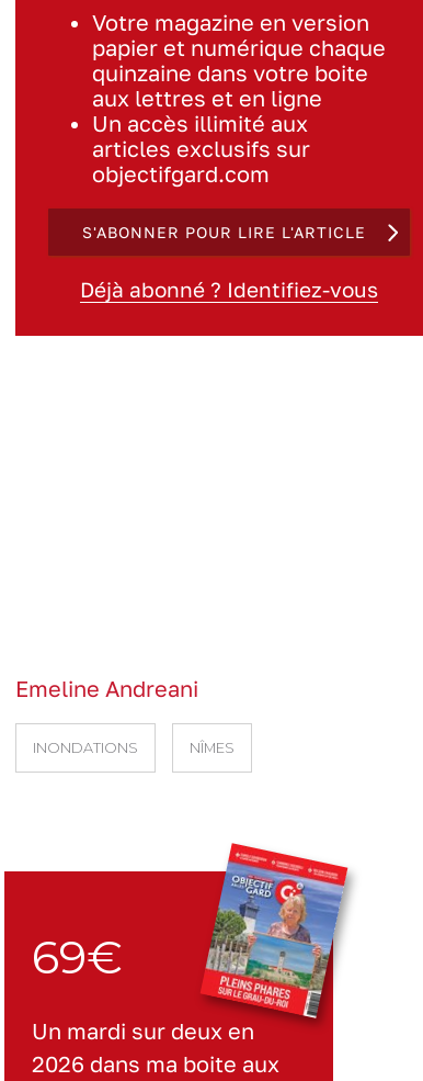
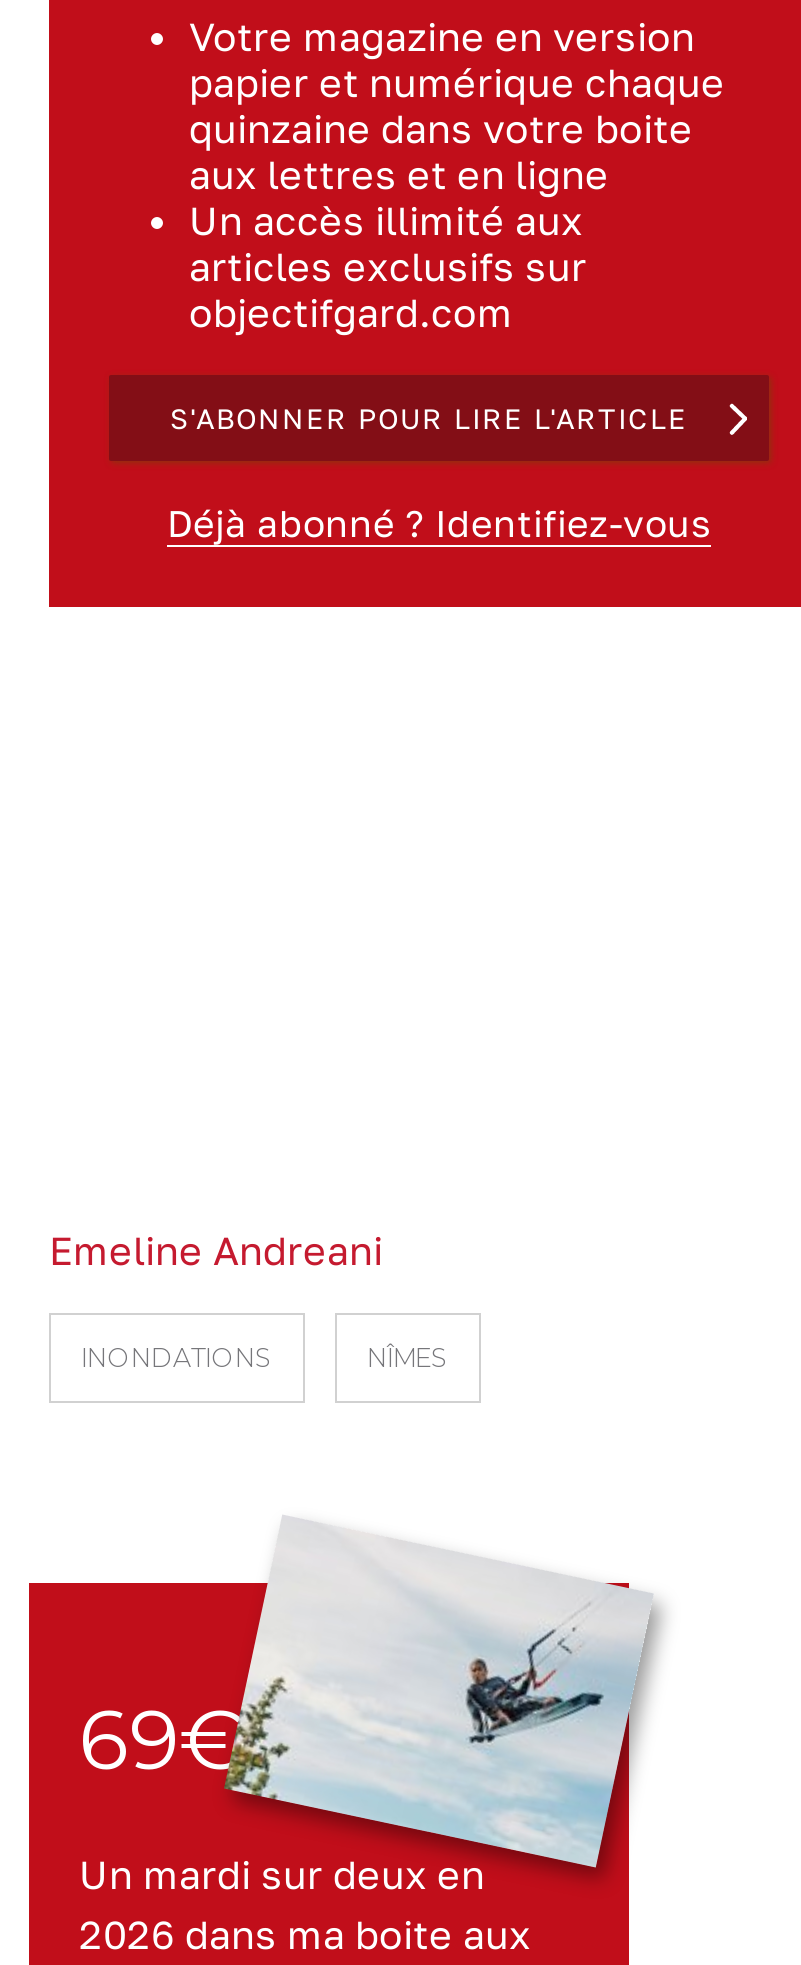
- [image]
+ [image]
